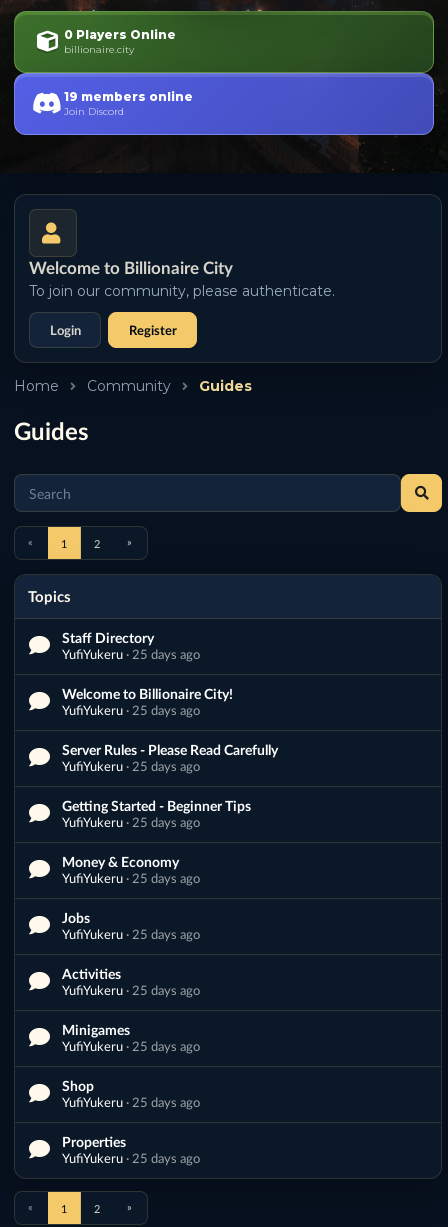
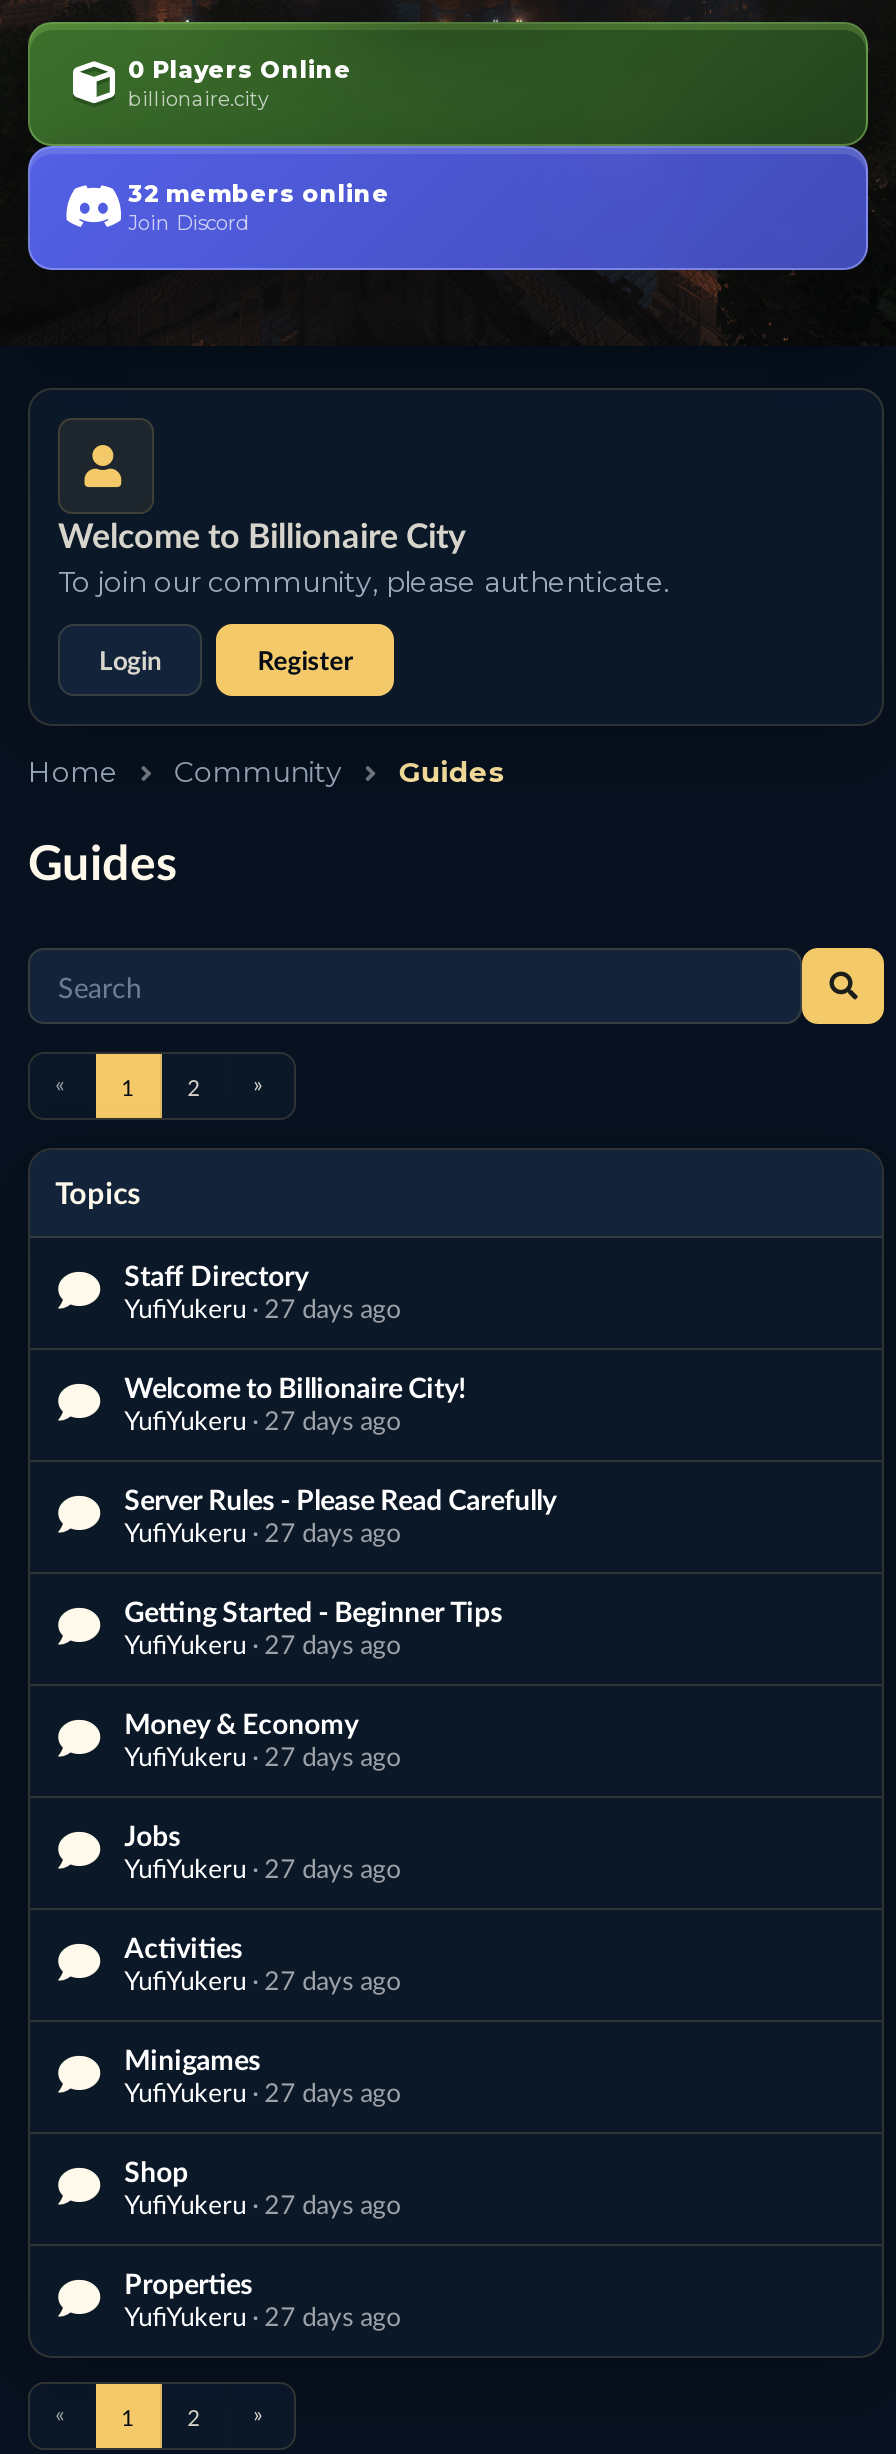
- 19 members online
+ 32 members online

- YufiYukeru · 25 days ago
+ YufiYukeru · 27 days ago

- YufiYukeru · 25 days ago
+ YufiYukeru · 27 days ago

- YufiYukeru · 25 days ago
+ YufiYukeru · 27 days ago

- YufiYukeru · 25 days ago
+ YufiYukeru · 27 days ago

- YufiYukeru · 25 days ago
+ YufiYukeru · 27 days ago

- YufiYukeru · 25 days ago
+ YufiYukeru · 27 days ago

- YufiYukeru · 25 days ago
+ YufiYukeru · 27 days ago

- YufiYukeru · 25 days ago
+ YufiYukeru · 27 days ago

- YufiYukeru · 25 days ago
+ YufiYukeru · 27 days ago

- YufiYukeru · 25 days ago
+ YufiYukeru · 27 days ago
